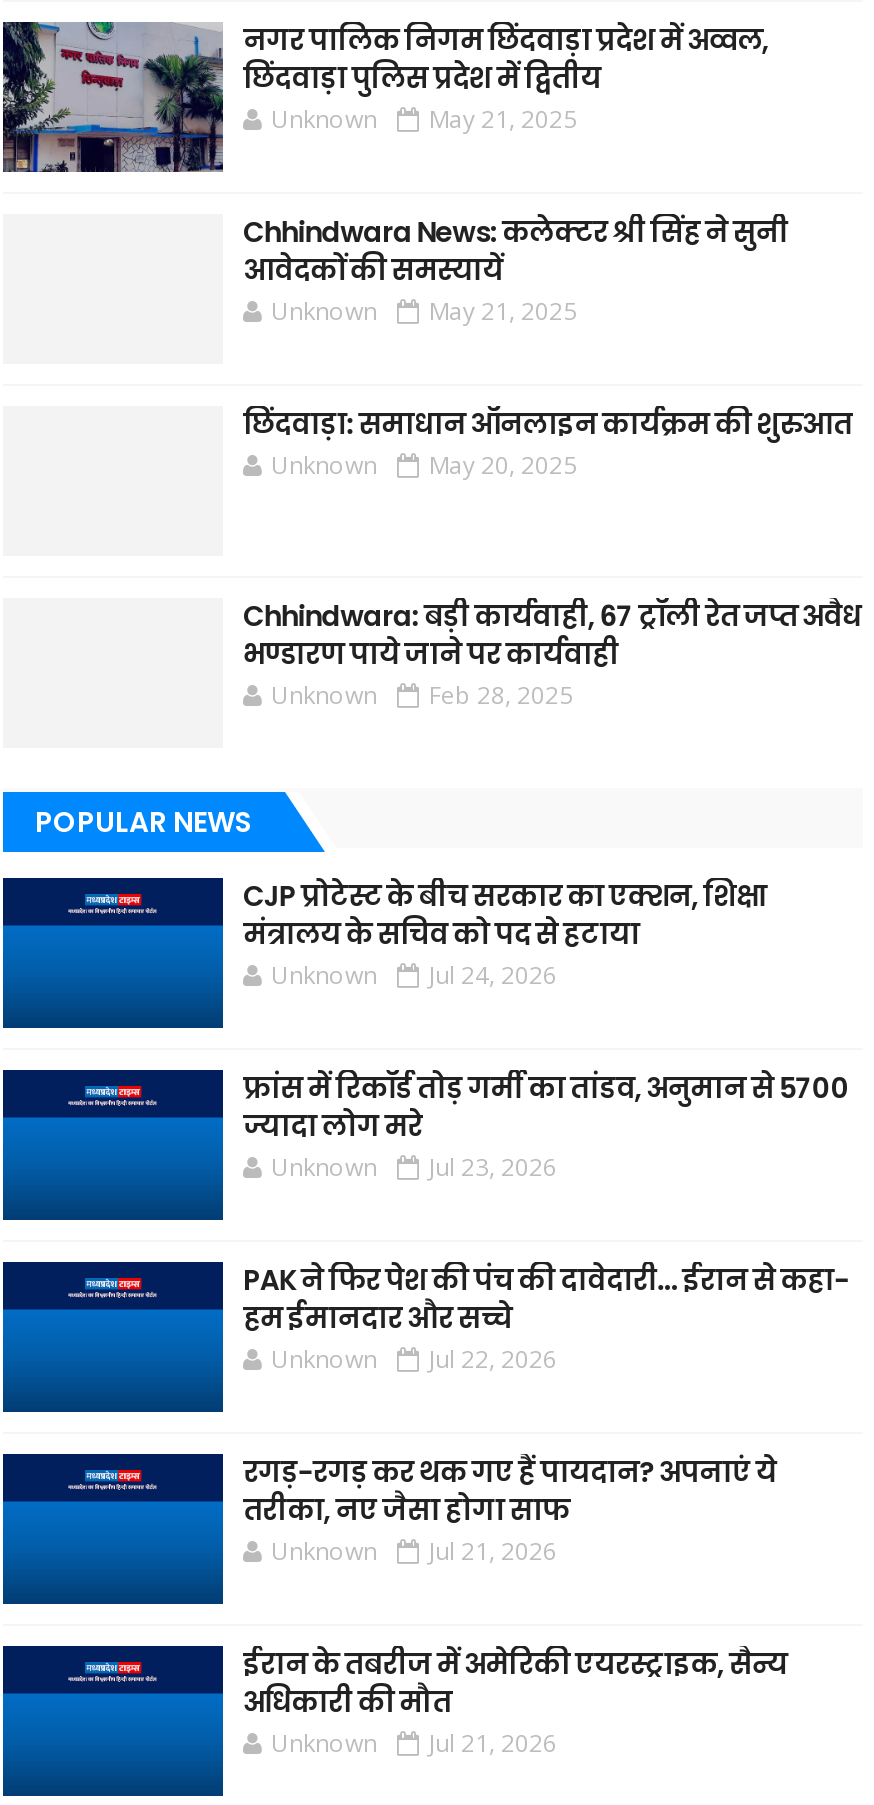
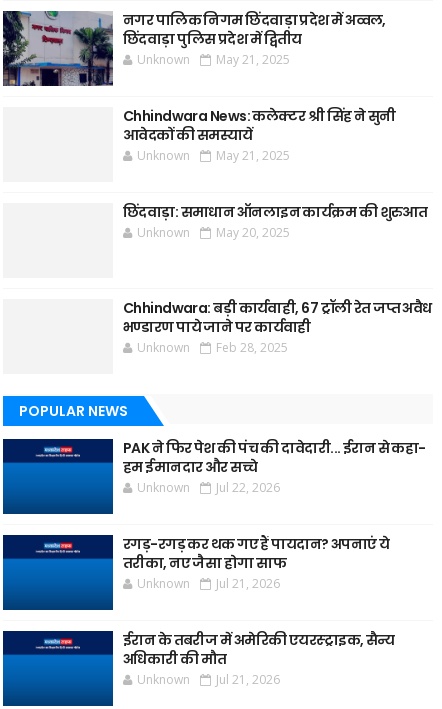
- CJP प्रोटेस्ट के बीच सरकार का एक्शन, शिक्षा
- मंत्रालय के सचिव को पद से हटाया
- Unknown
- Jul 24, 2026
- फ्रांस में रिकॉर्ड तोड़ गर्मी का तांडव, अनुमान से 5700
- ज्यादा लोग मरे
- Unknown
- Jul 23, 2026
